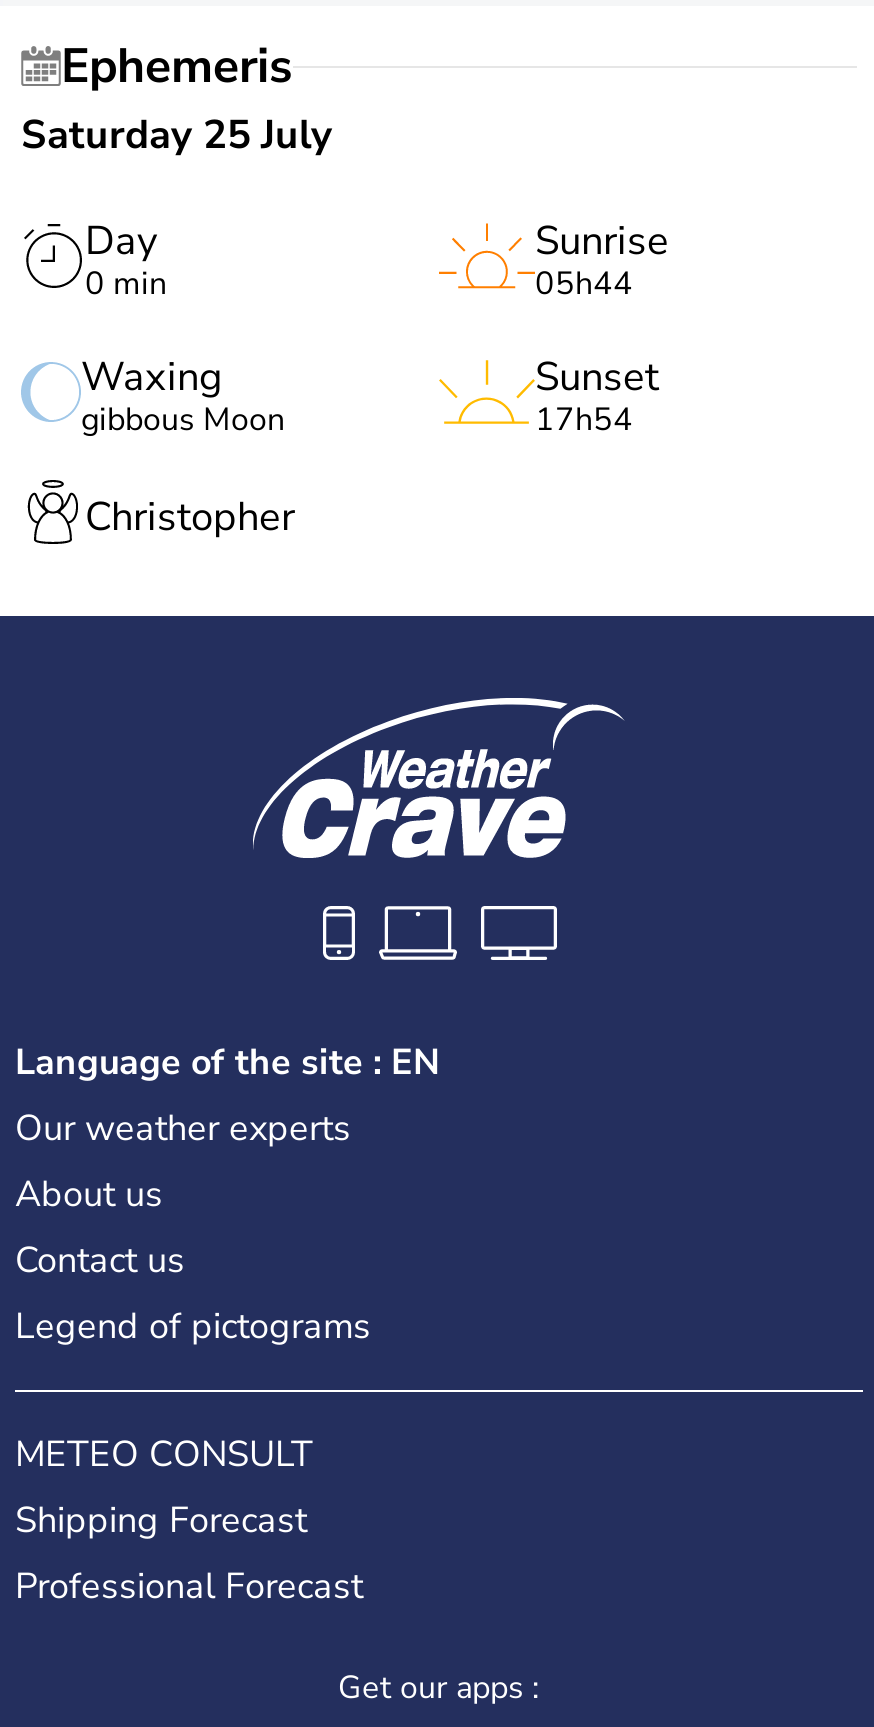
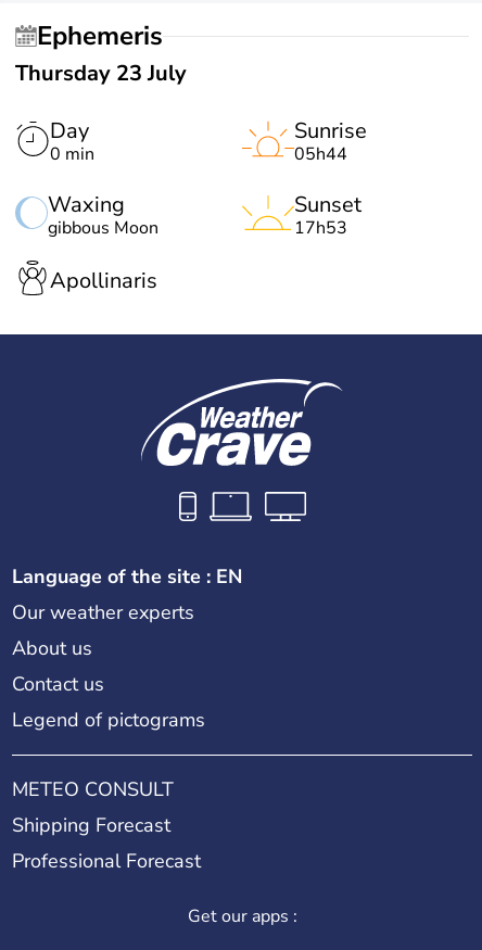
- Saturday 25 July
+ Thursday 23 July

- 17h54
+ 17h53

- Christopher
+ Apollinaris
